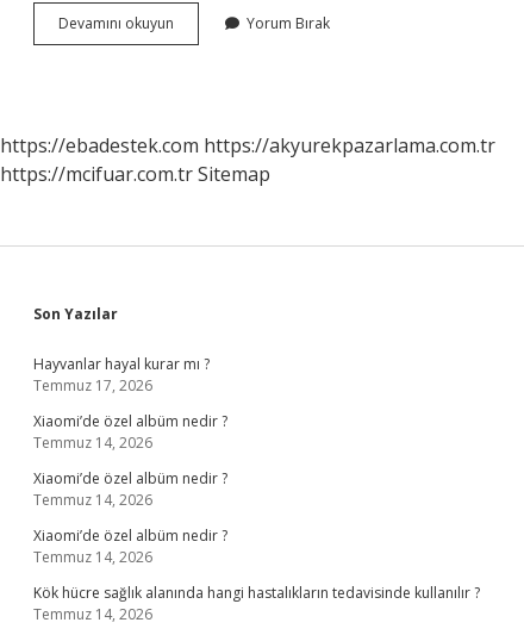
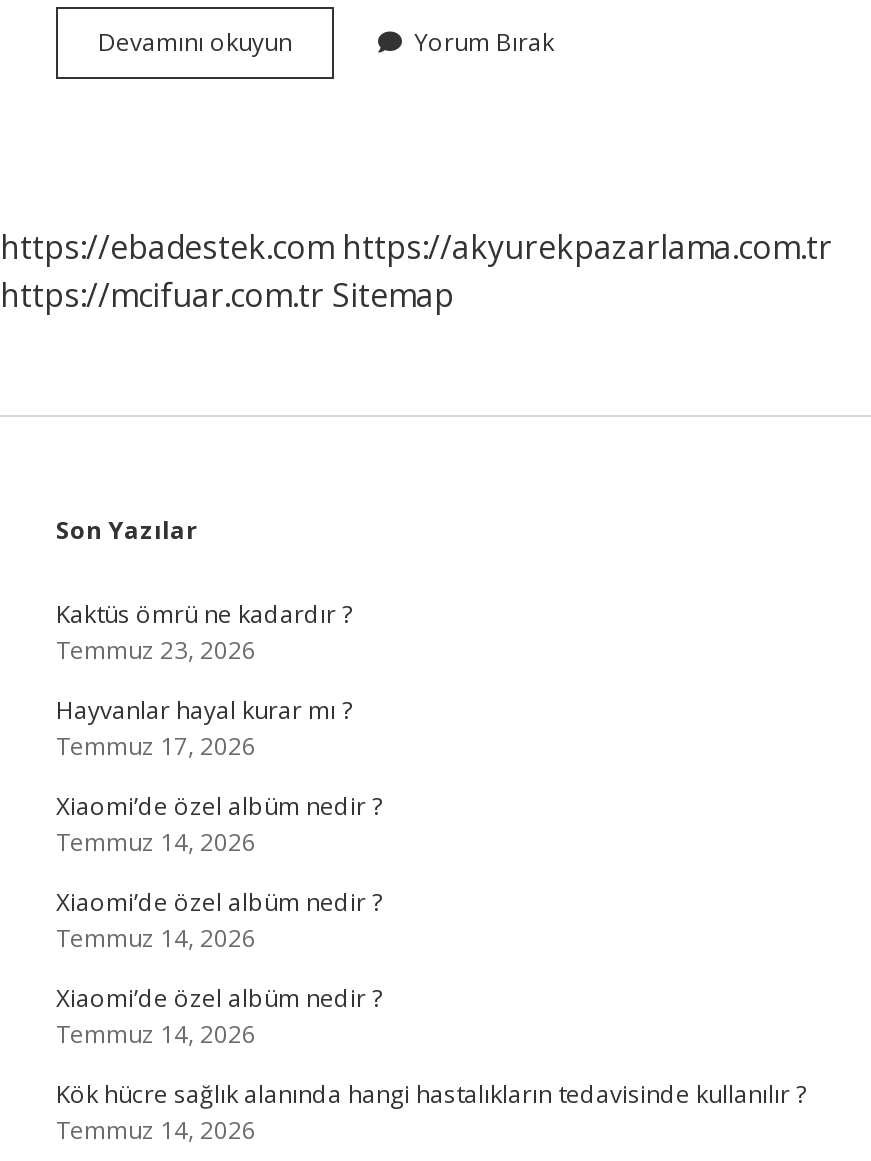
+ Kaktüs ömrü ne kadardır ?
+ Temmuz 23, 2026
